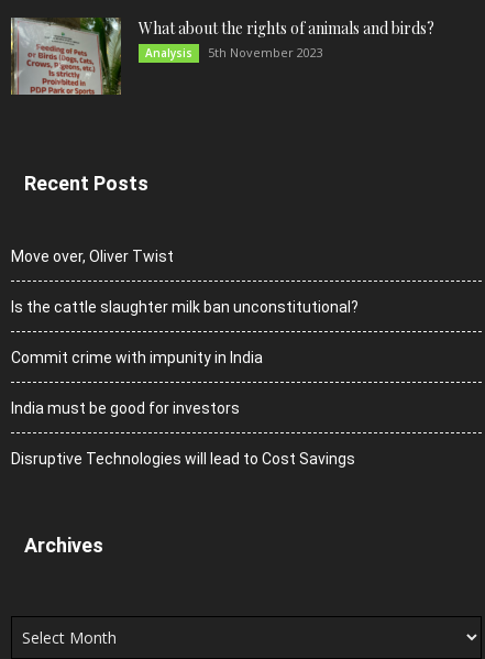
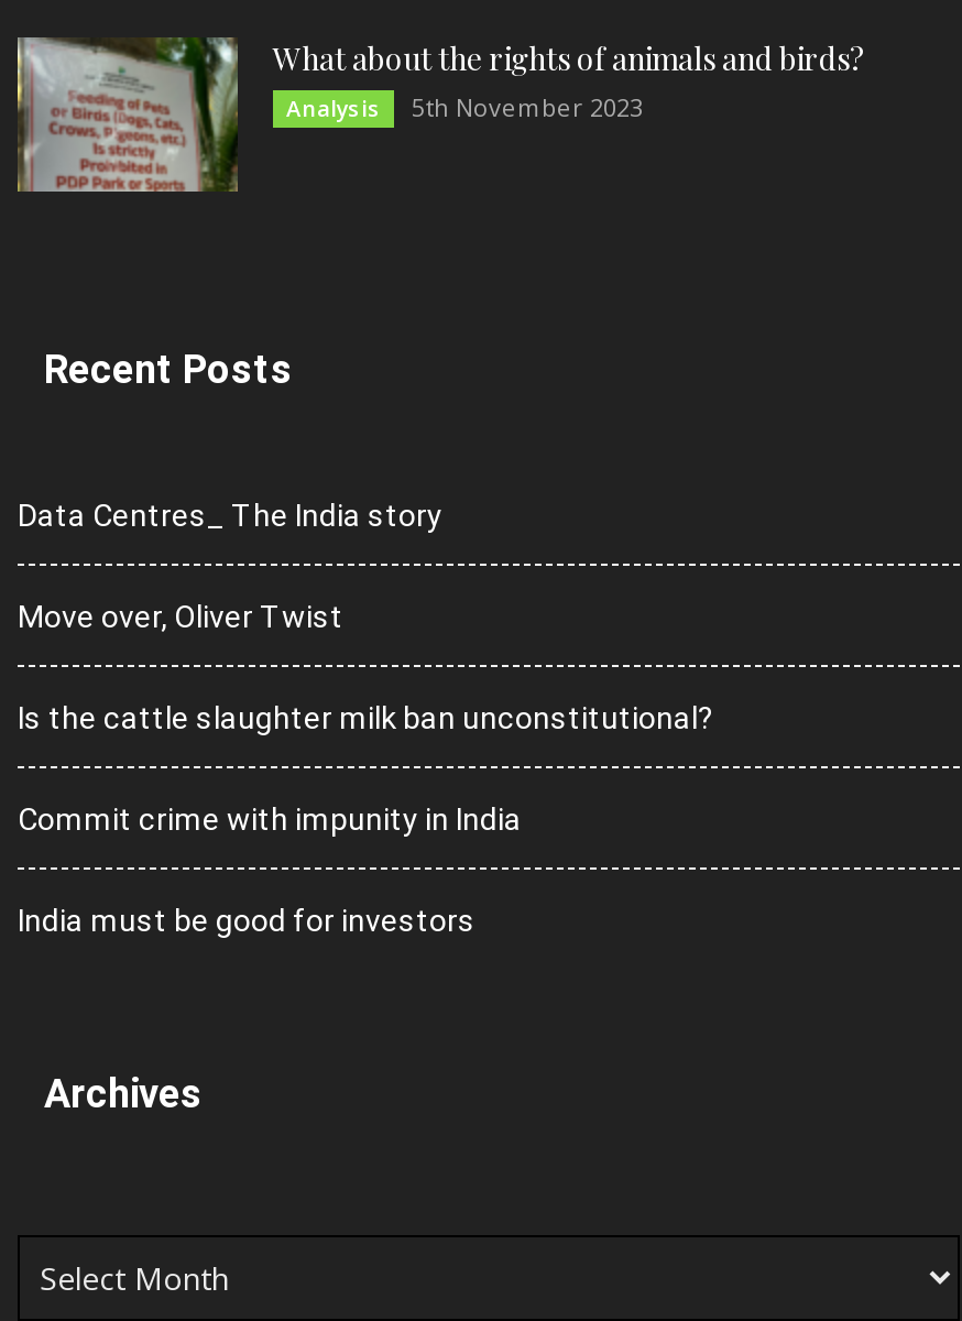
+ Data Centres_ The India story

moved down: Move over, Oliver Twist | Is the cattle slaughter milk ban unconstitutional? | Commit crime with impunity in India | India must be good for investors

- Disruptive Technologies will lead to Cost Savings
